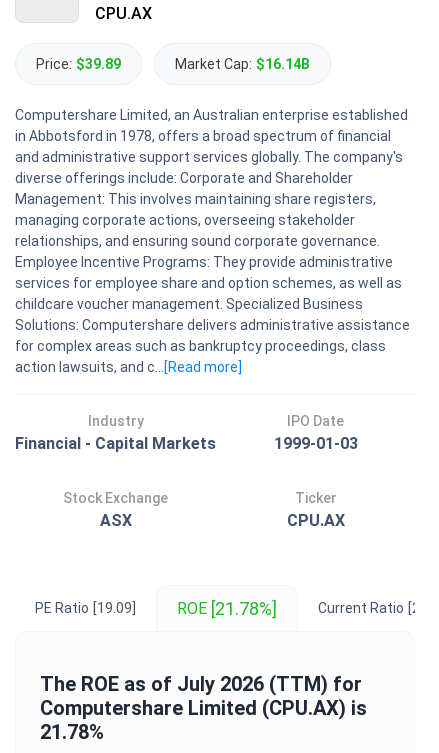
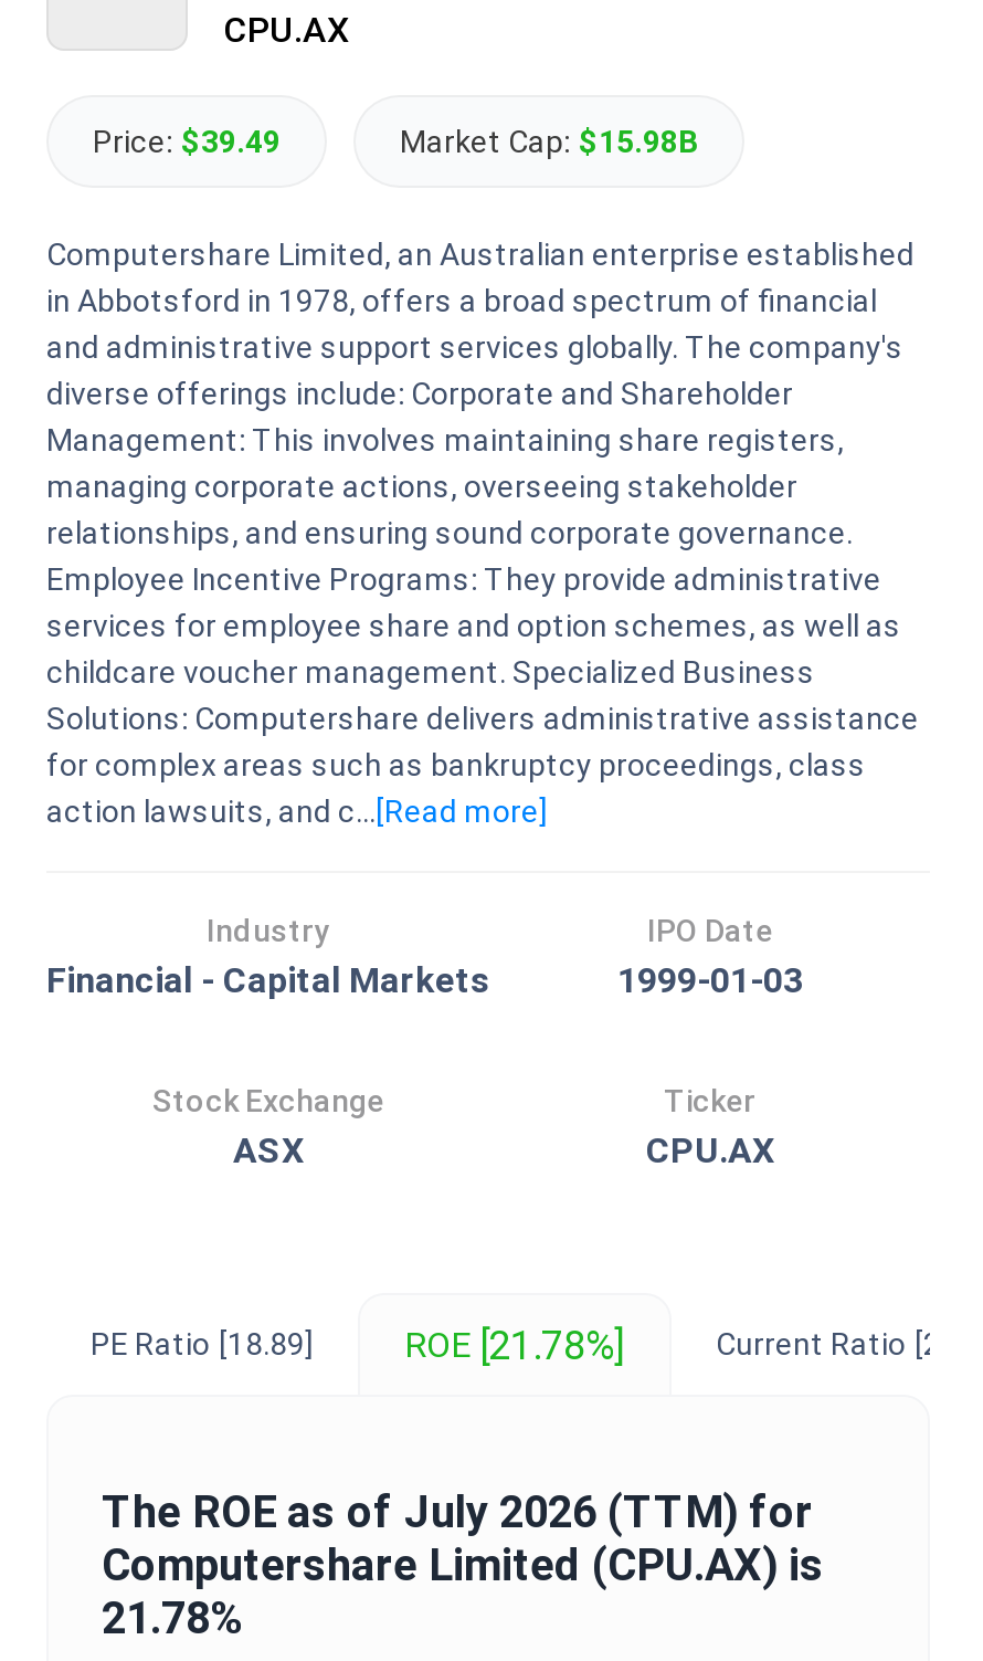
- Price: $39.89
+ Price: $39.49

- Market Cap: $16.14B
+ Market Cap: $15.98B

- PE Ratio [19.09]
+ PE Ratio [18.89]
